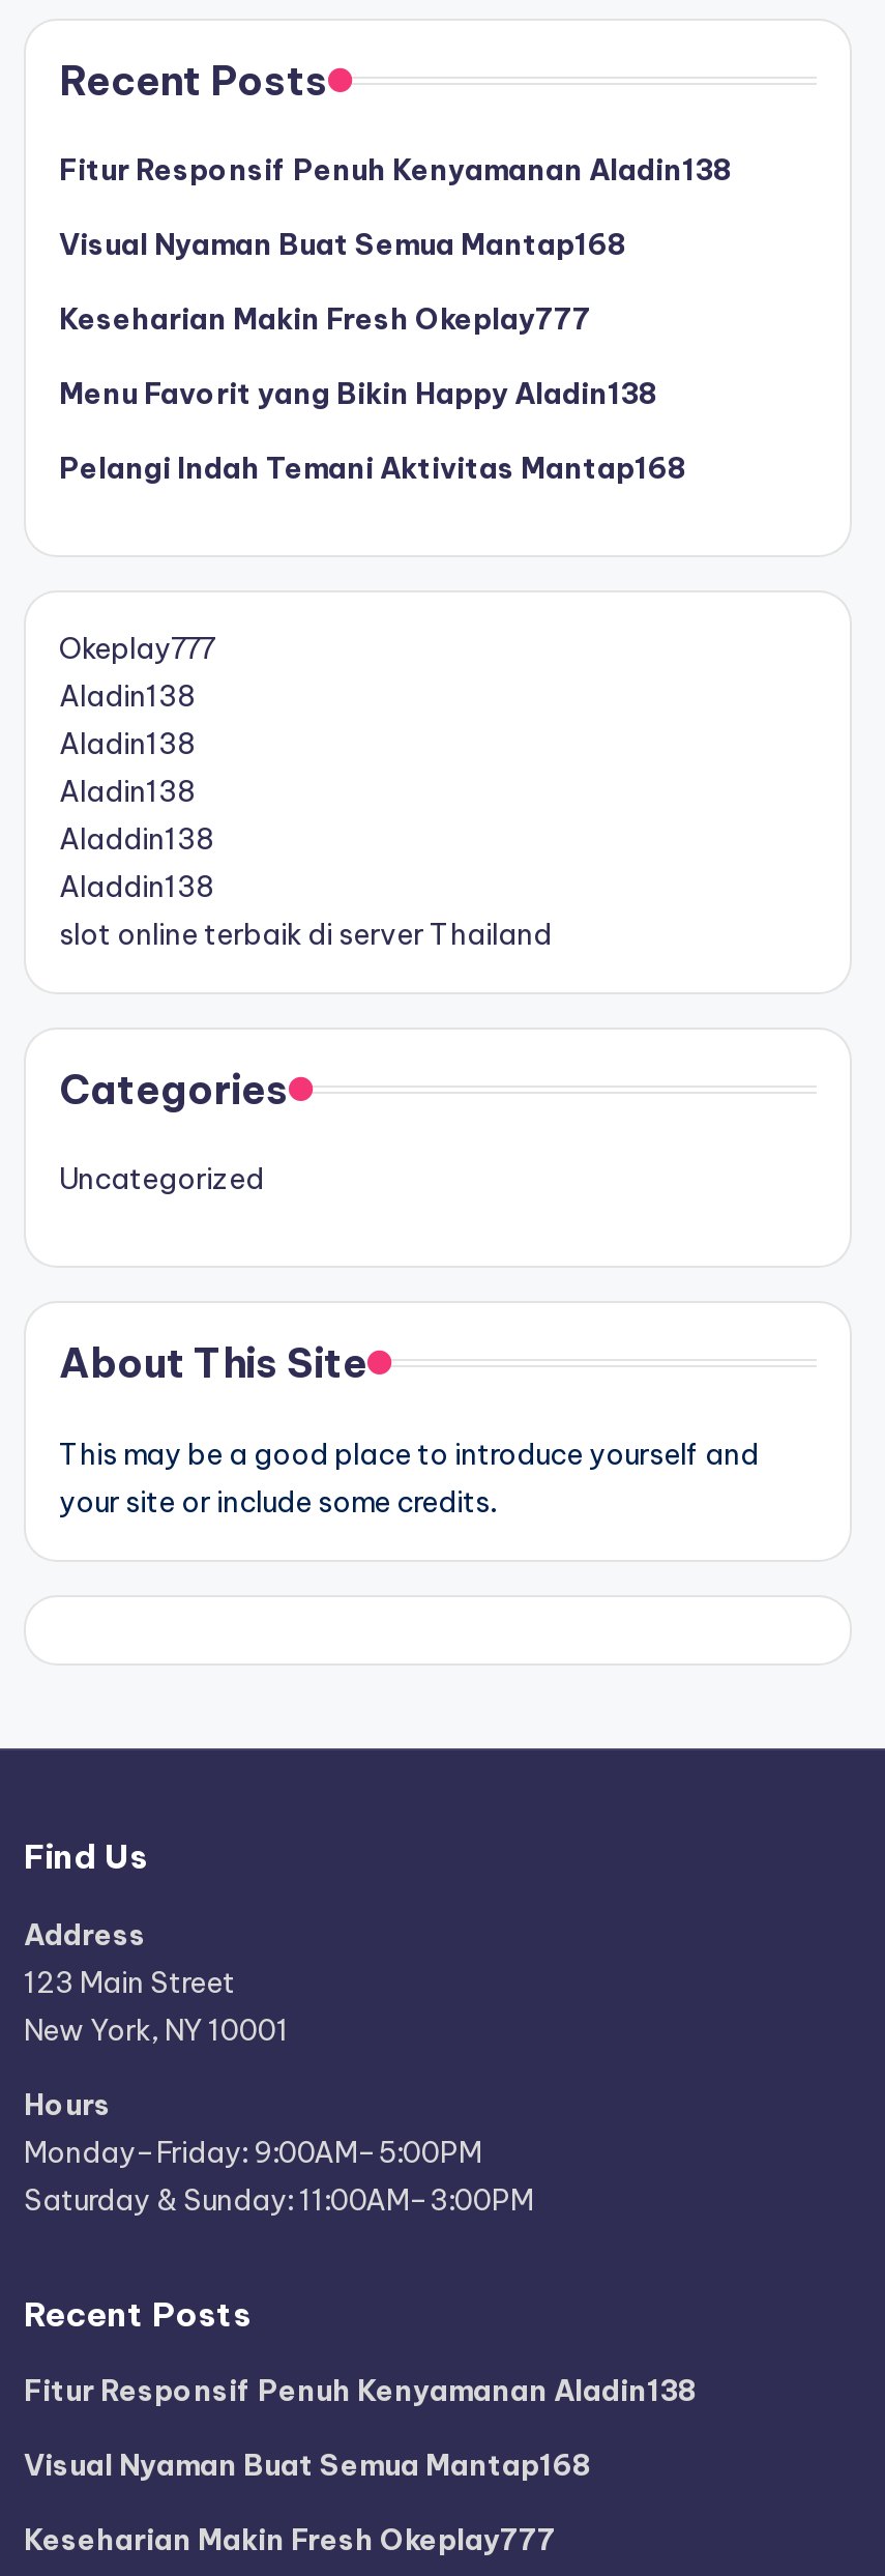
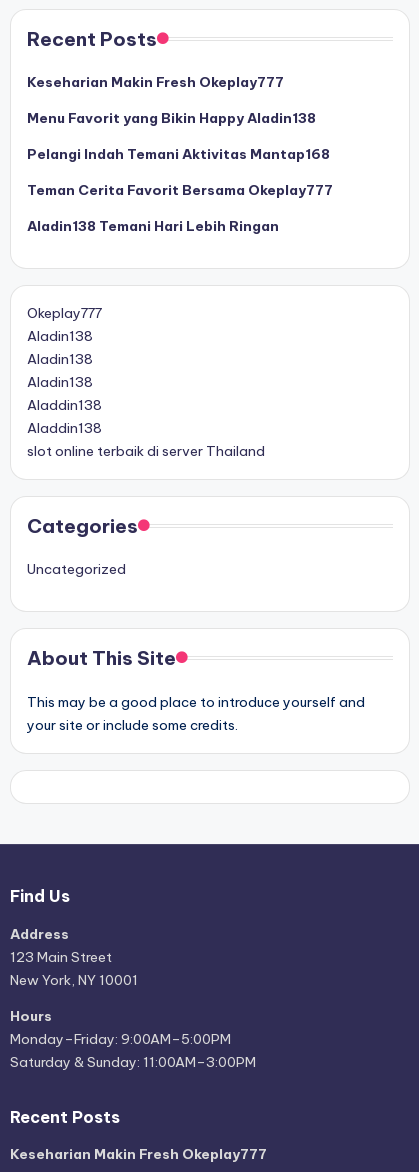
- Fitur Responsif Penuh Kenyamanan Aladin138
- Visual Nyaman Buat Semua Mantap168

+ Teman Cerita Favorit Bersama Okeplay777
+ Aladin138 Temani Hari Lebih Ringan

- Fitur Responsif Penuh Kenyamanan Aladin138
- Visual Nyaman Buat Semua Mantap168
